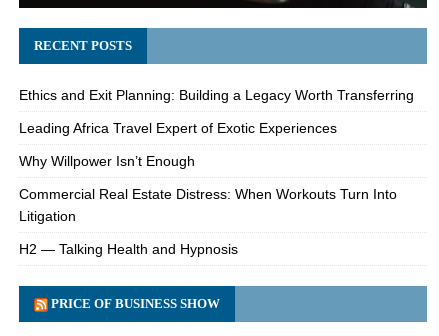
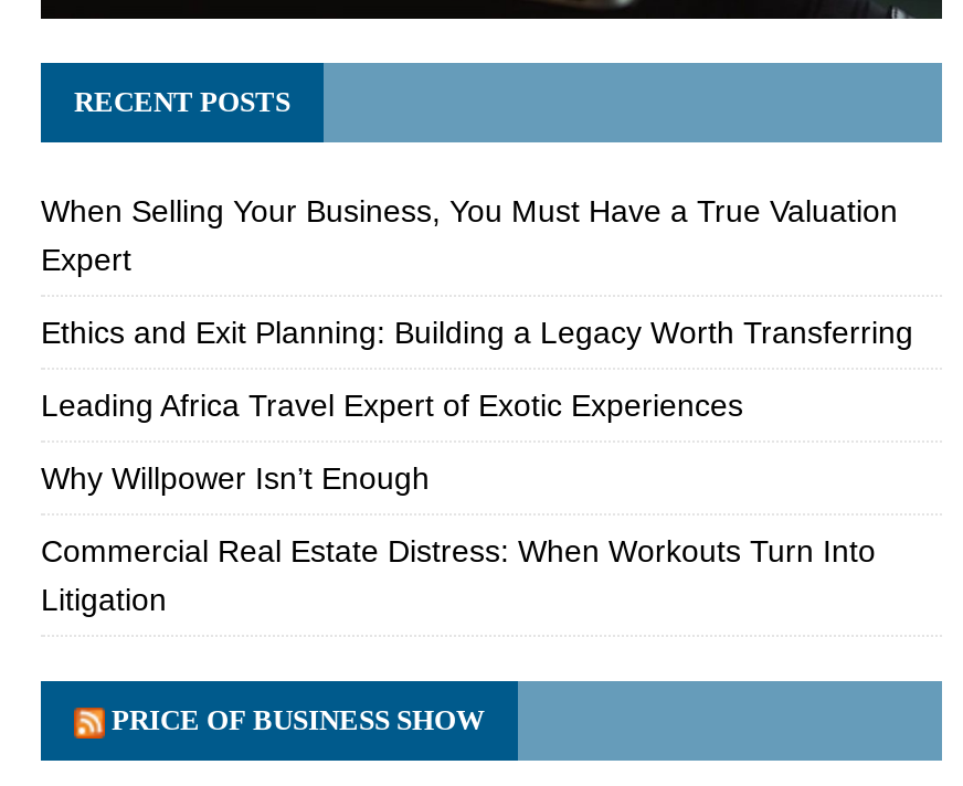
+ When Selling Your Business, You Must Have a True Valuation
+ Expert

moved down: Ethics and Exit Planning: Building a Legacy Worth Transferring | Leading Africa Travel Expert of Exotic Experiences | Why Willpower Isn’t Enough | Commercial Real Estate Distress: When Workouts Turn Into | Litigation

- H2 — Talking Health and Hypnosis
